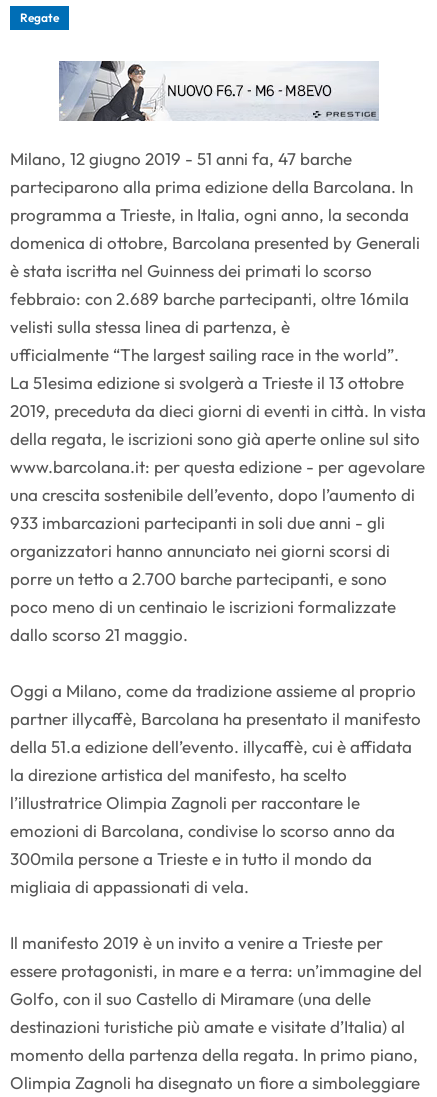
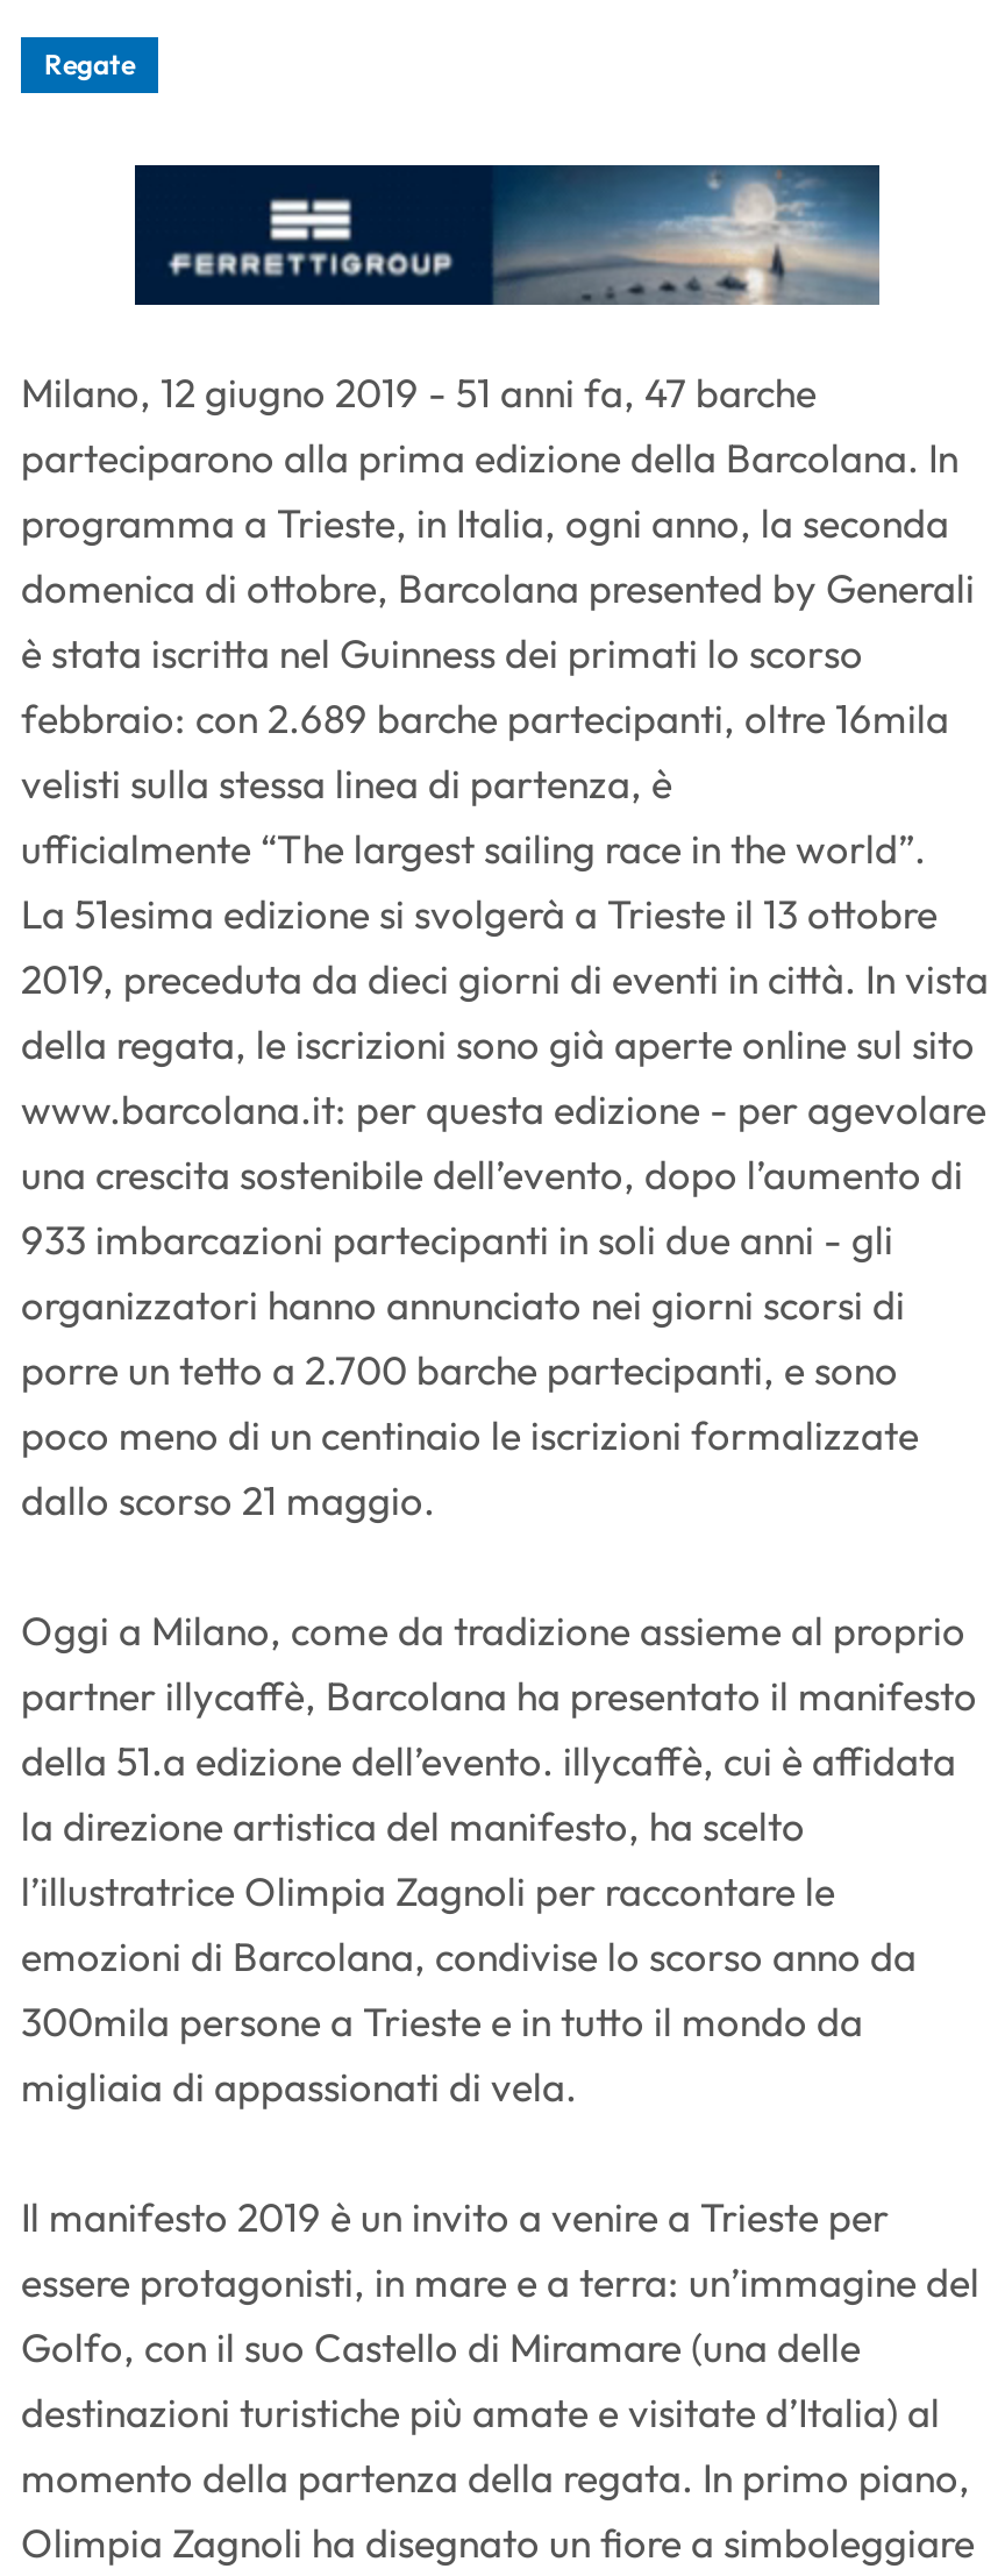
- [image]
+ [image]
